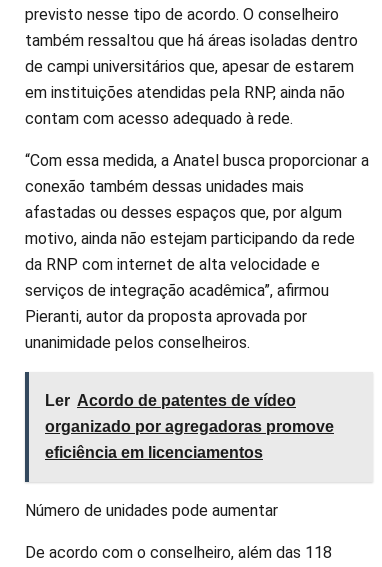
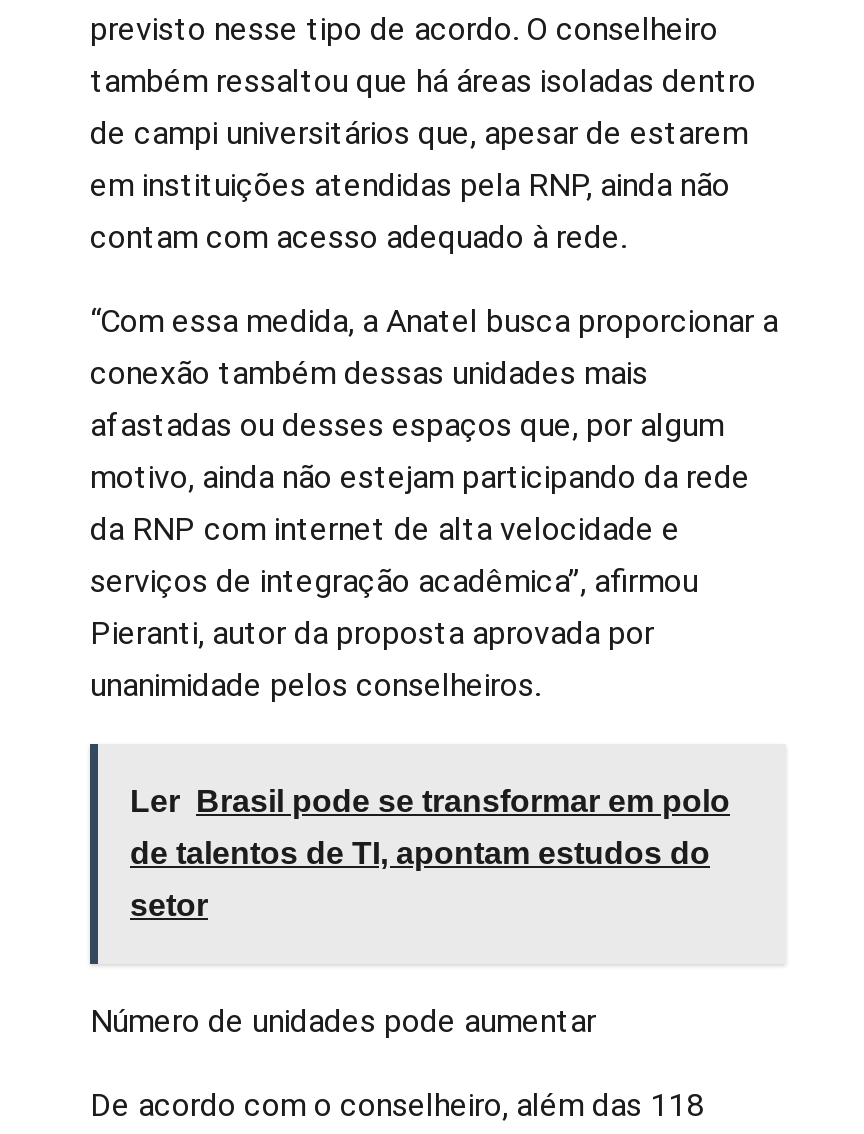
- Ler Acordo de patentes de vídeo
+ Ler Brasil pode se transformar em polo

- organizado por agregadoras promove
+ de talentos de TI, apontam estudos do

- eficiência em licenciamentos
+ setor
